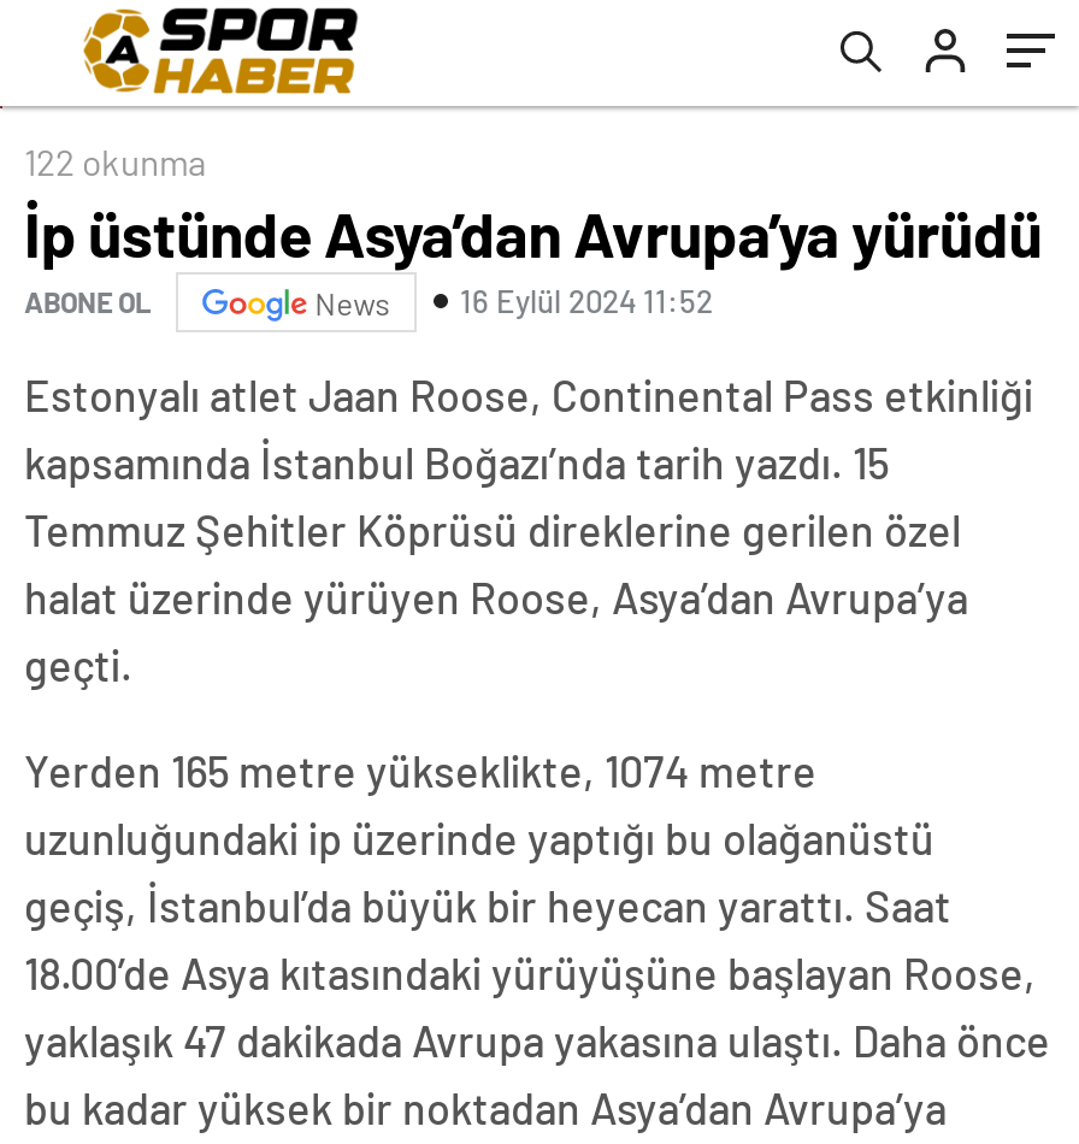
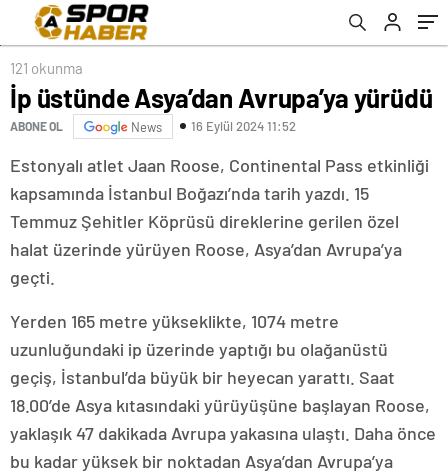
- 122 okunma
+ 121 okunma
